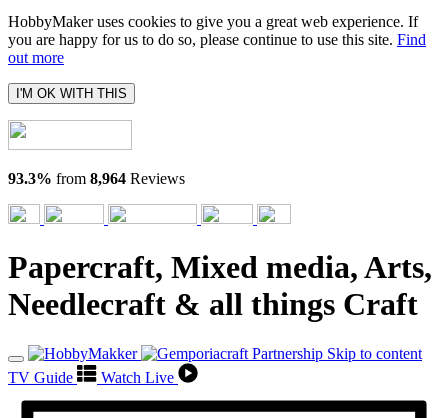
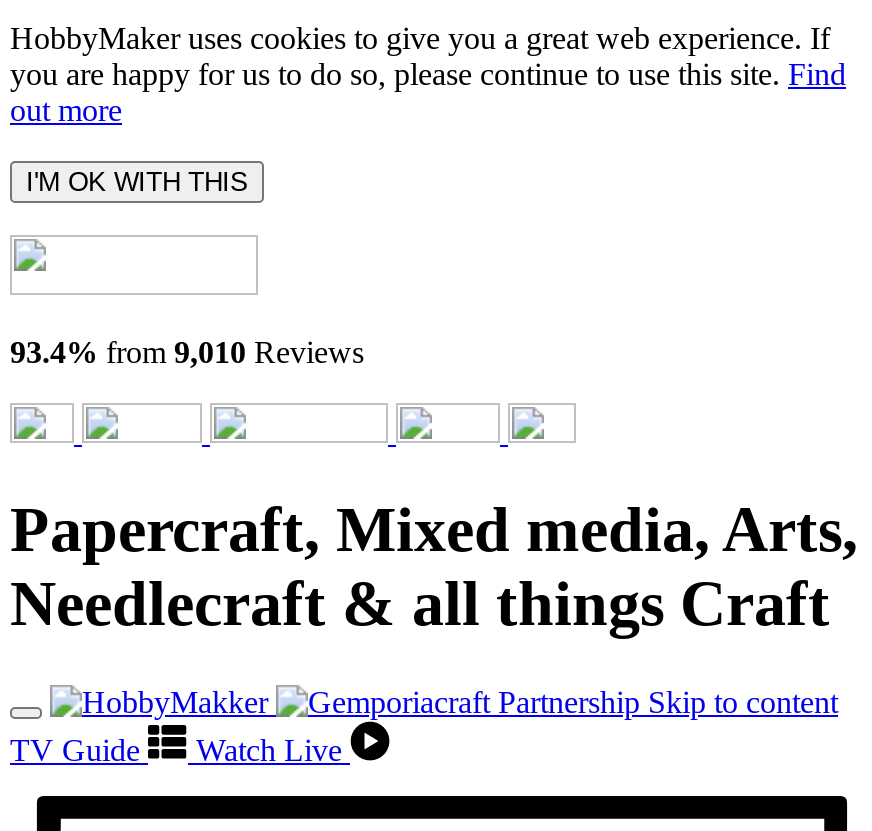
- 93.3% from 8,964 Reviews
+ 93.4% from 9,010 Reviews
